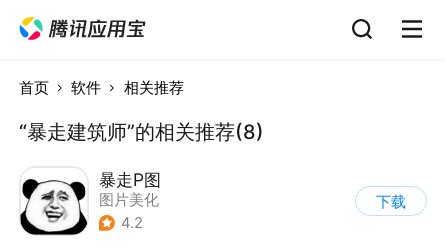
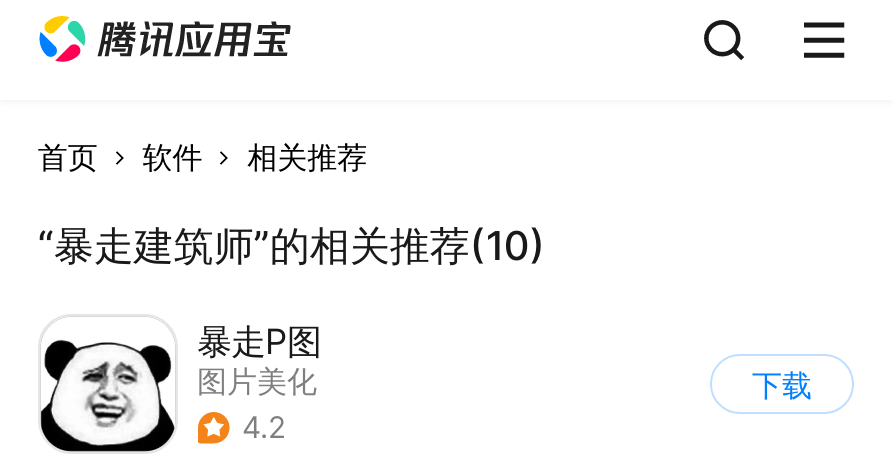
- “暴走建筑师”的相关推荐(8)
+ “暴走建筑师”的相关推荐(10)
